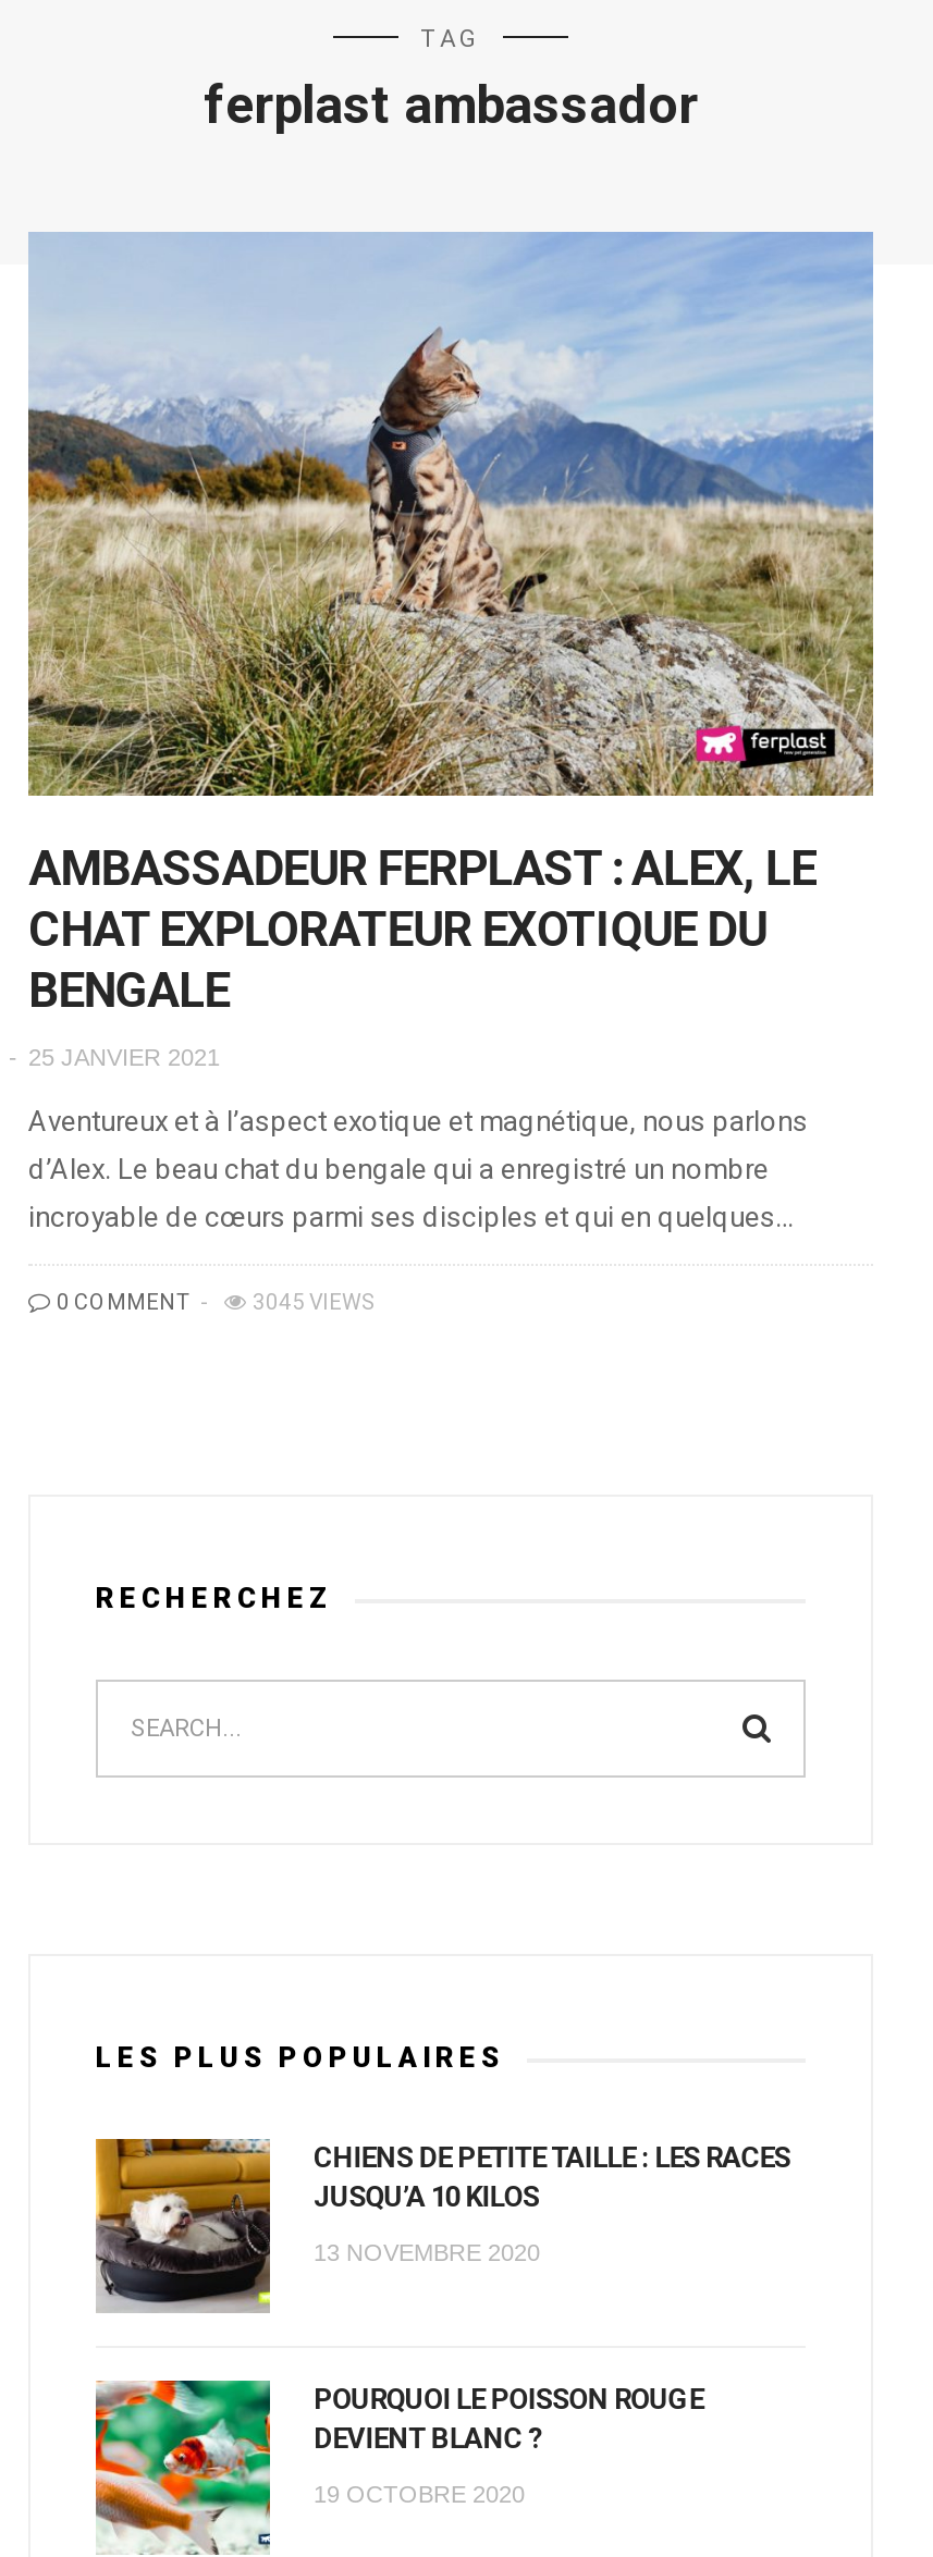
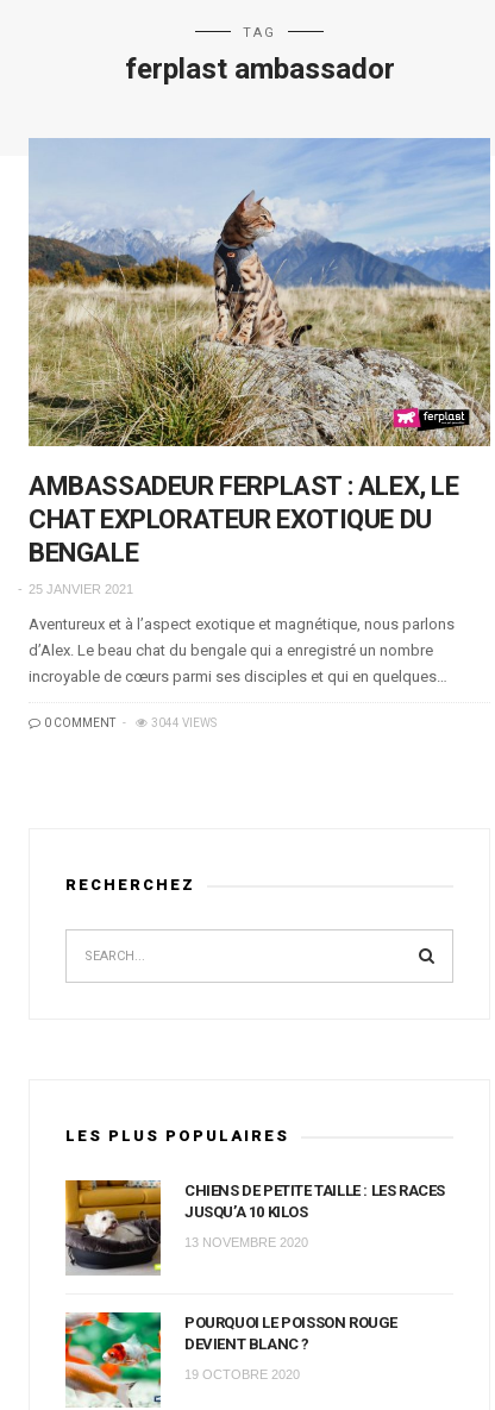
- 3045 VIEWS
+ 3044 VIEWS
